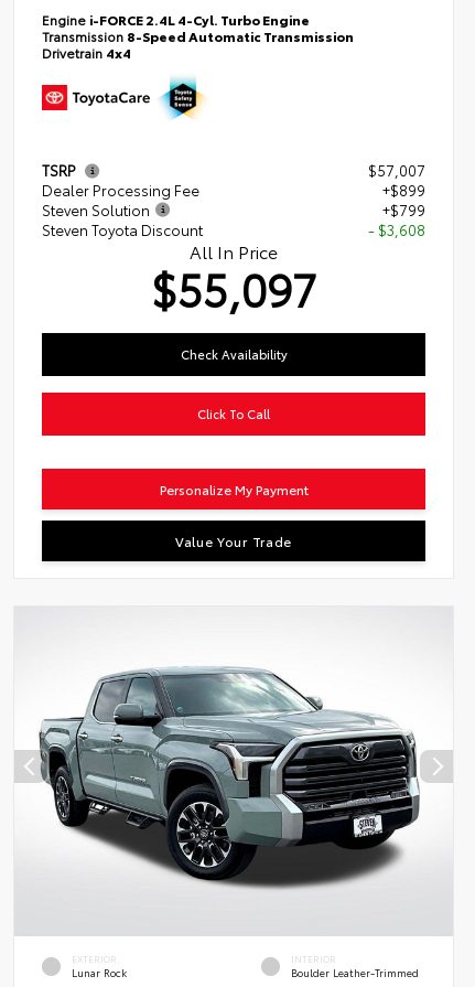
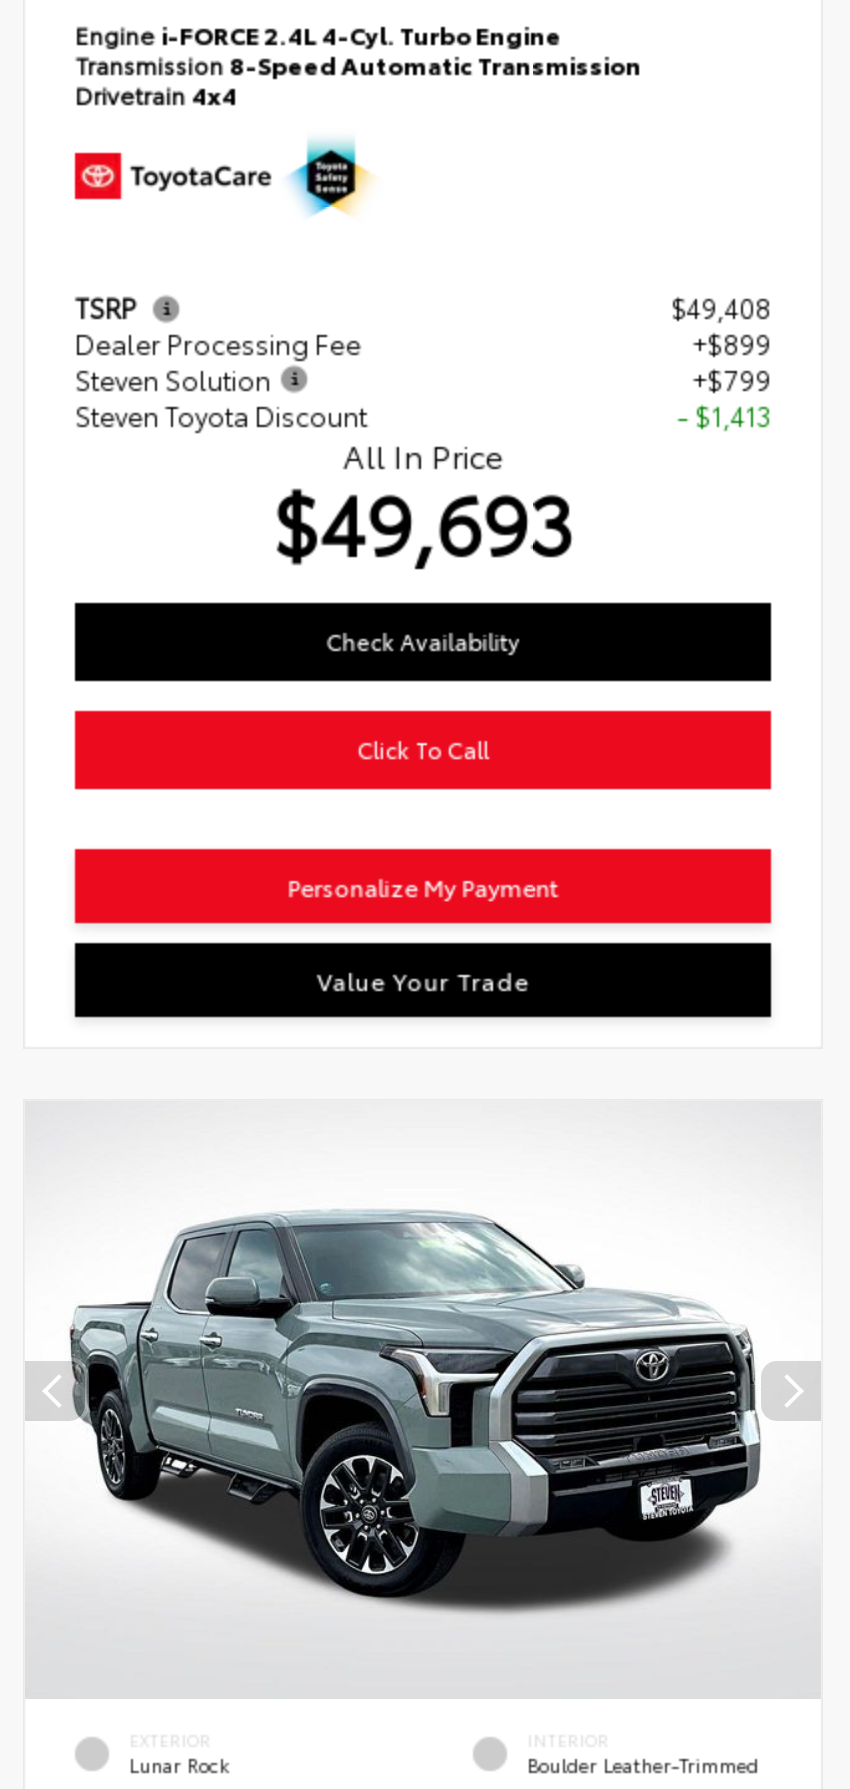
- $57,007
+ $49,408

- - $3,608
+ - $1,413

- $55,097
+ $49,693
